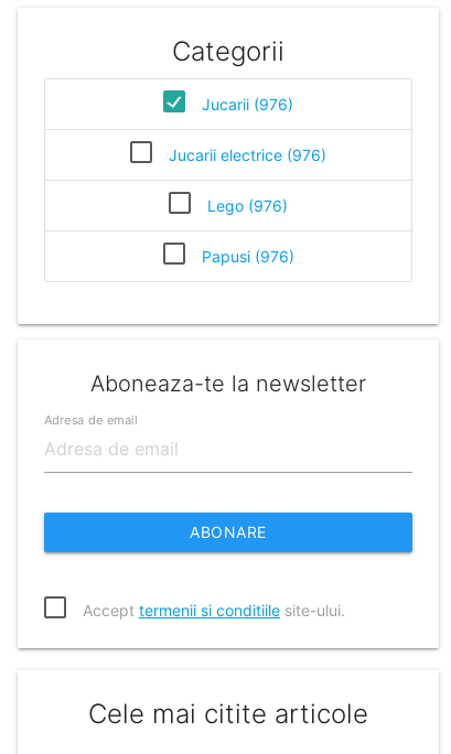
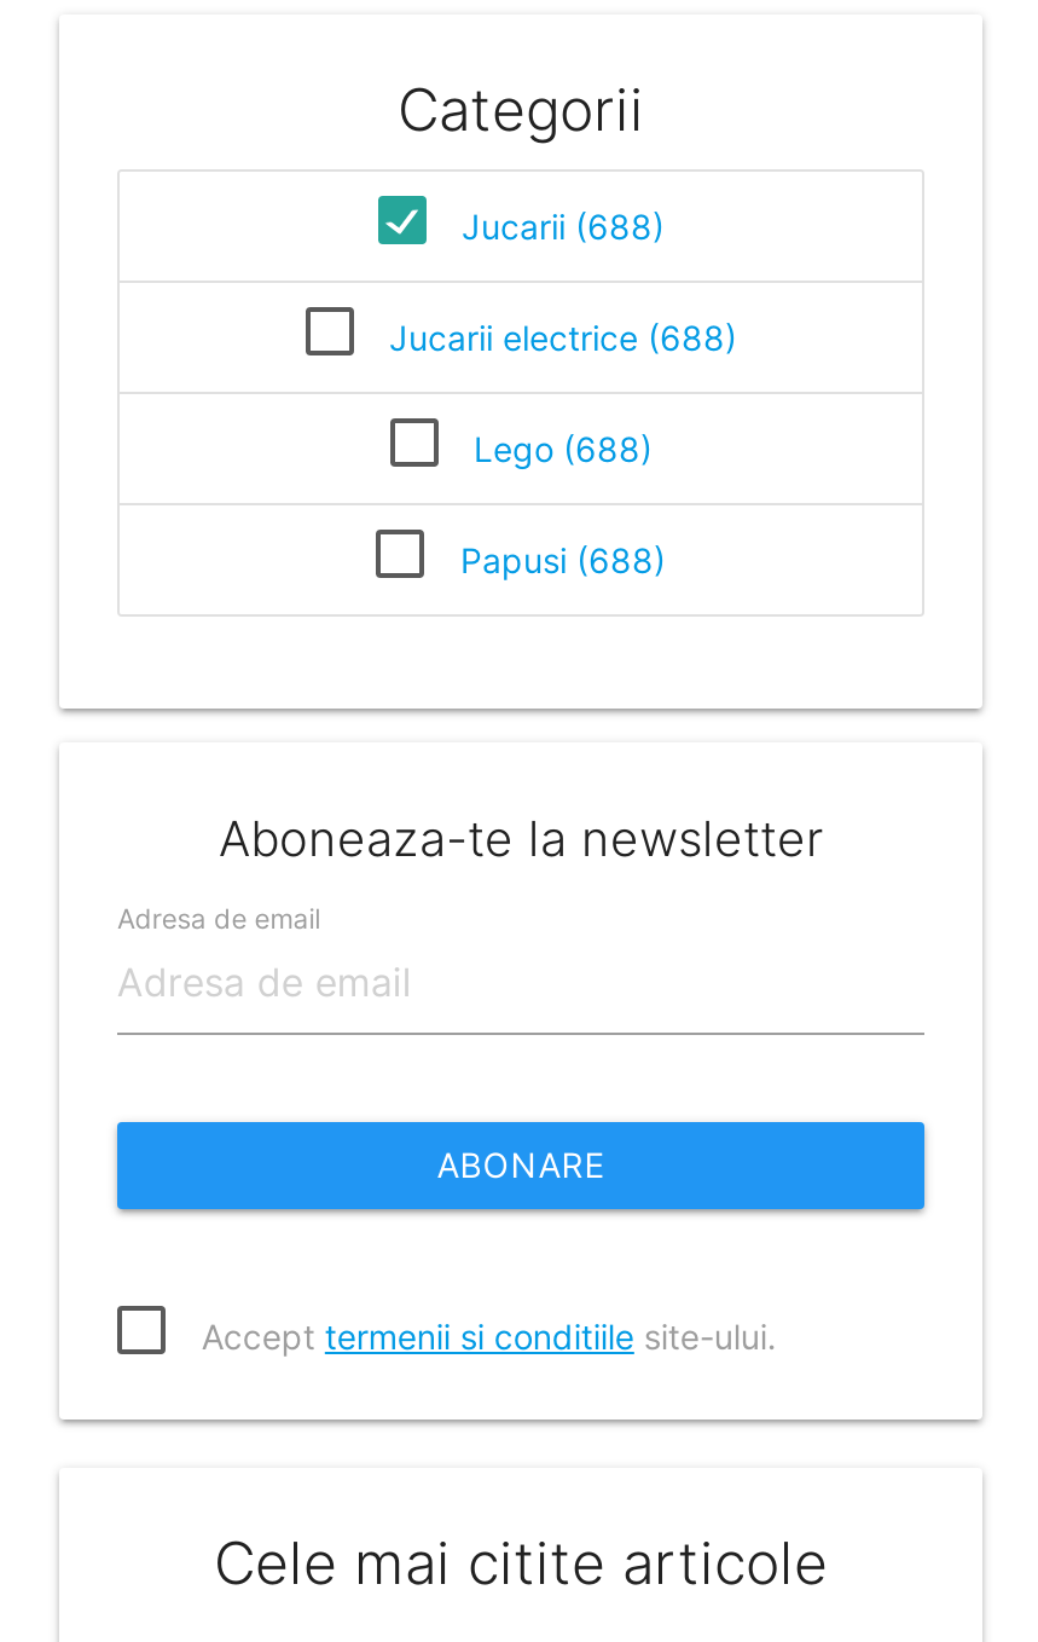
- Jucarii (976)
+ Jucarii (688)

- Jucarii electrice (976)
+ Jucarii electrice (688)

- Lego (976)
+ Lego (688)

- Papusi (976)
+ Papusi (688)
